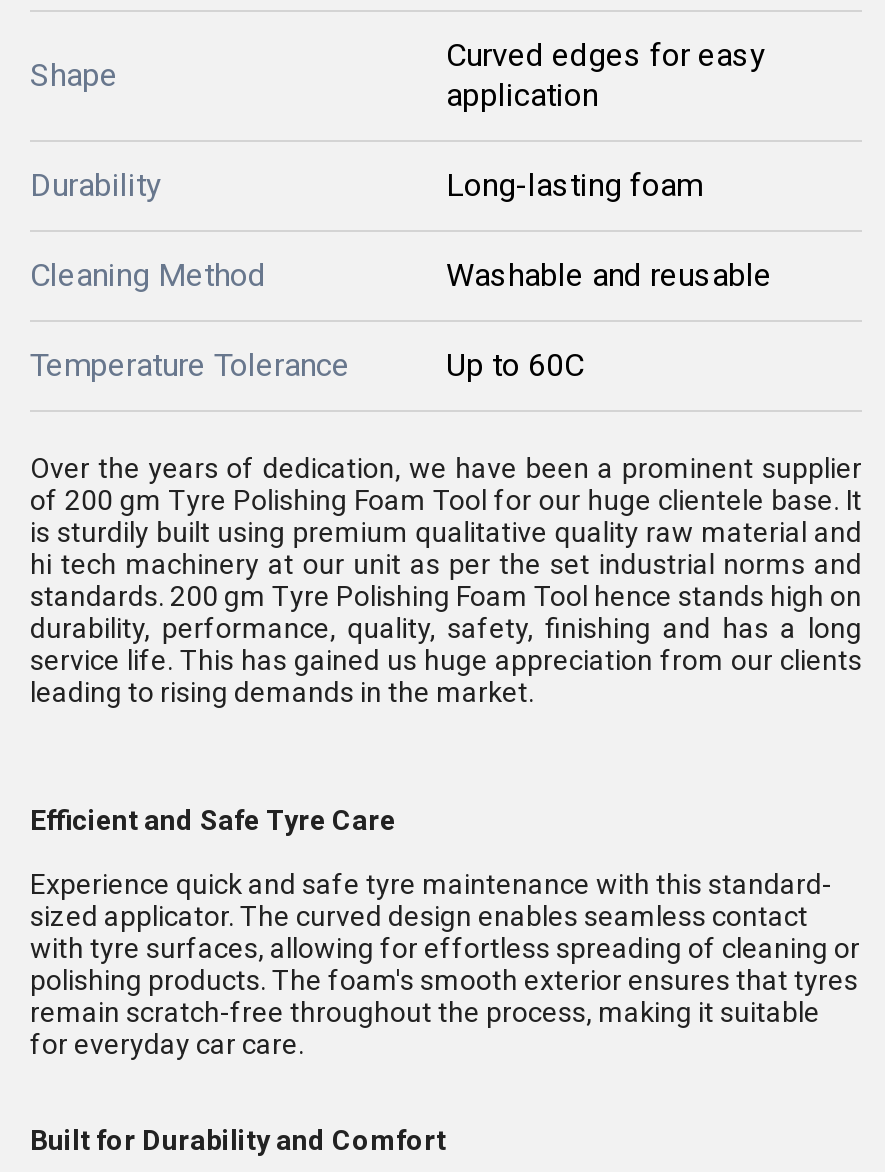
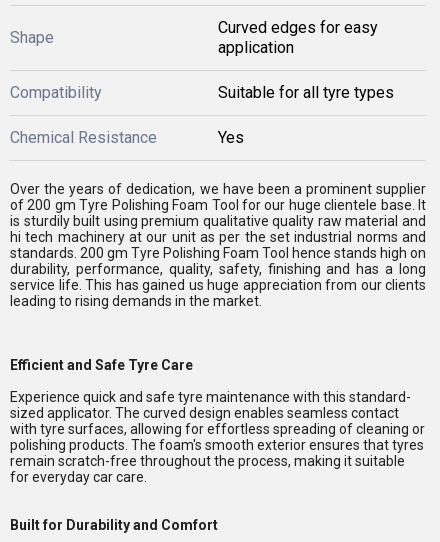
- Durability
- Long-lasting foam
- Cleaning Method
- Washable and reusable
- Temperature Tolerance
- Up to 60C
+ Compatibility
+ Suitable for all tyre types
+ Chemical Resistance
+ Yes
